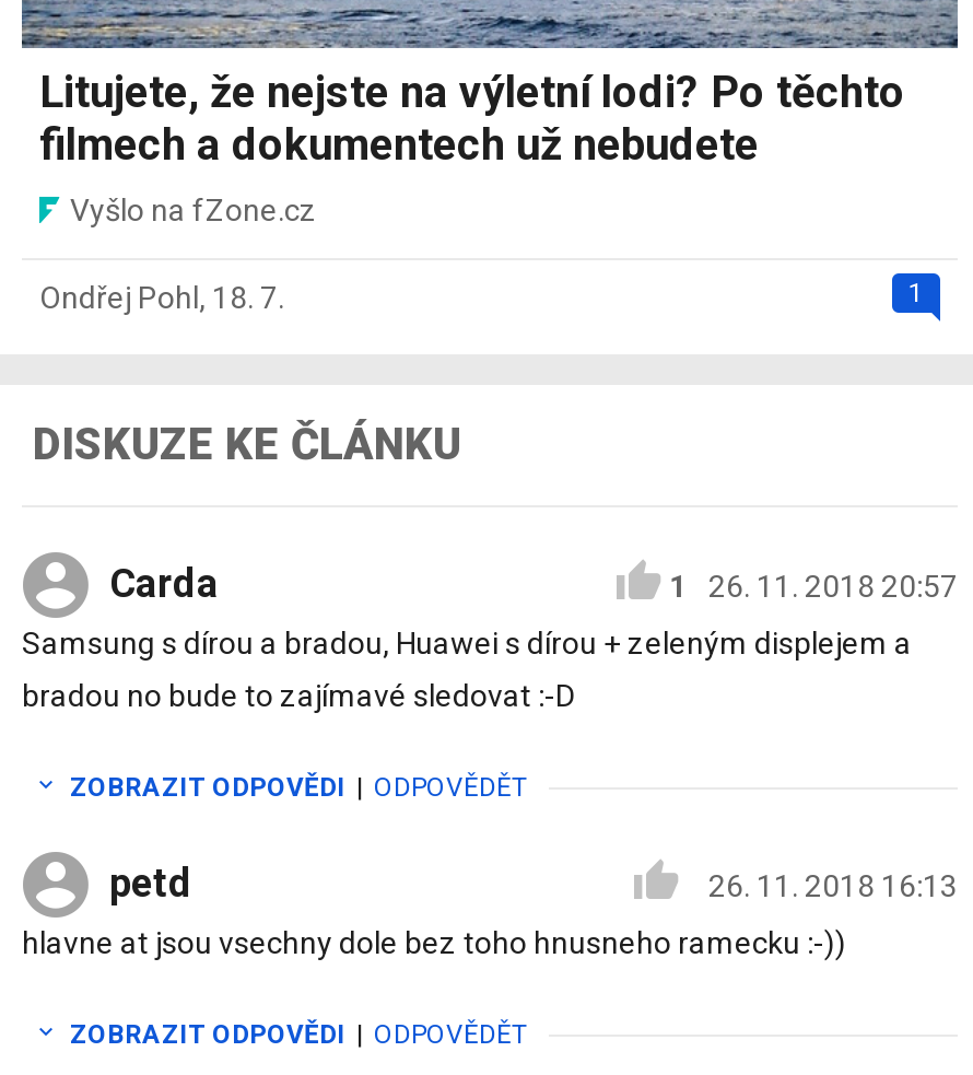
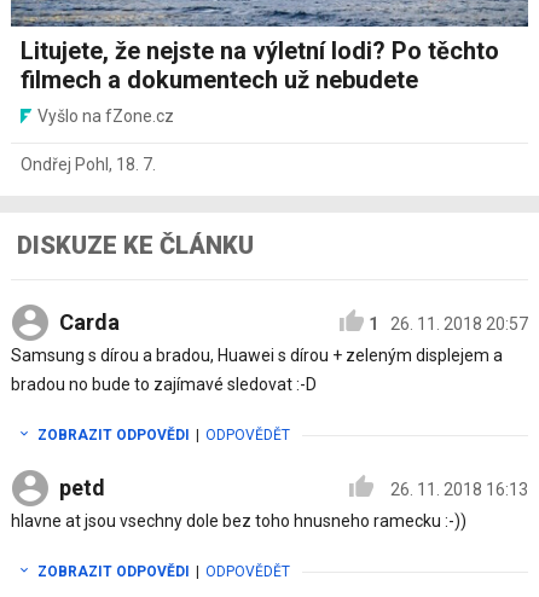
- 1
